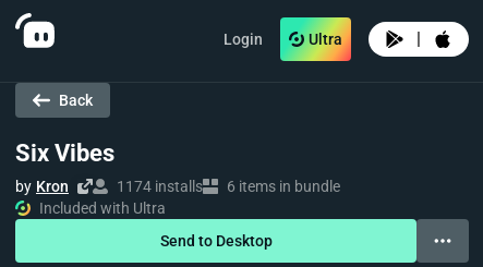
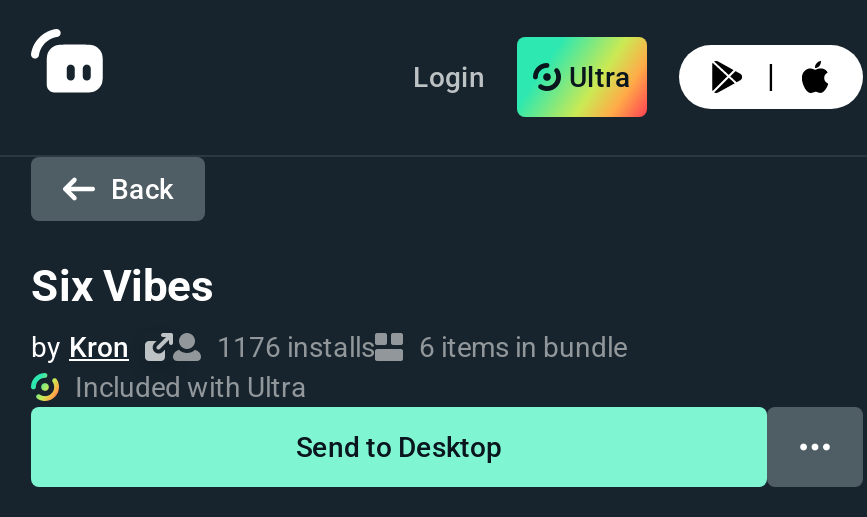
- 1174 installs 6 items in bundle
+ 1176 installs 6 items in bundle
